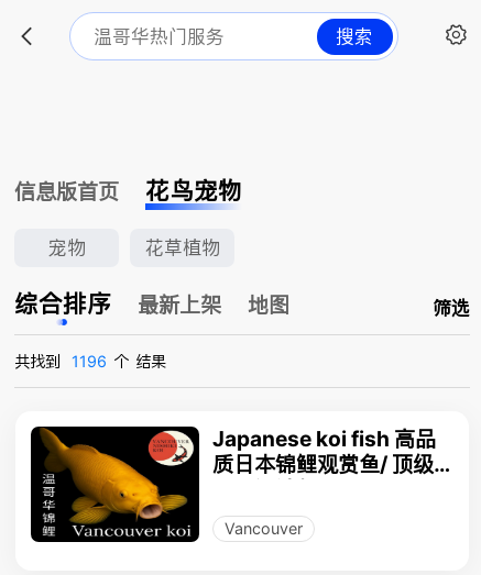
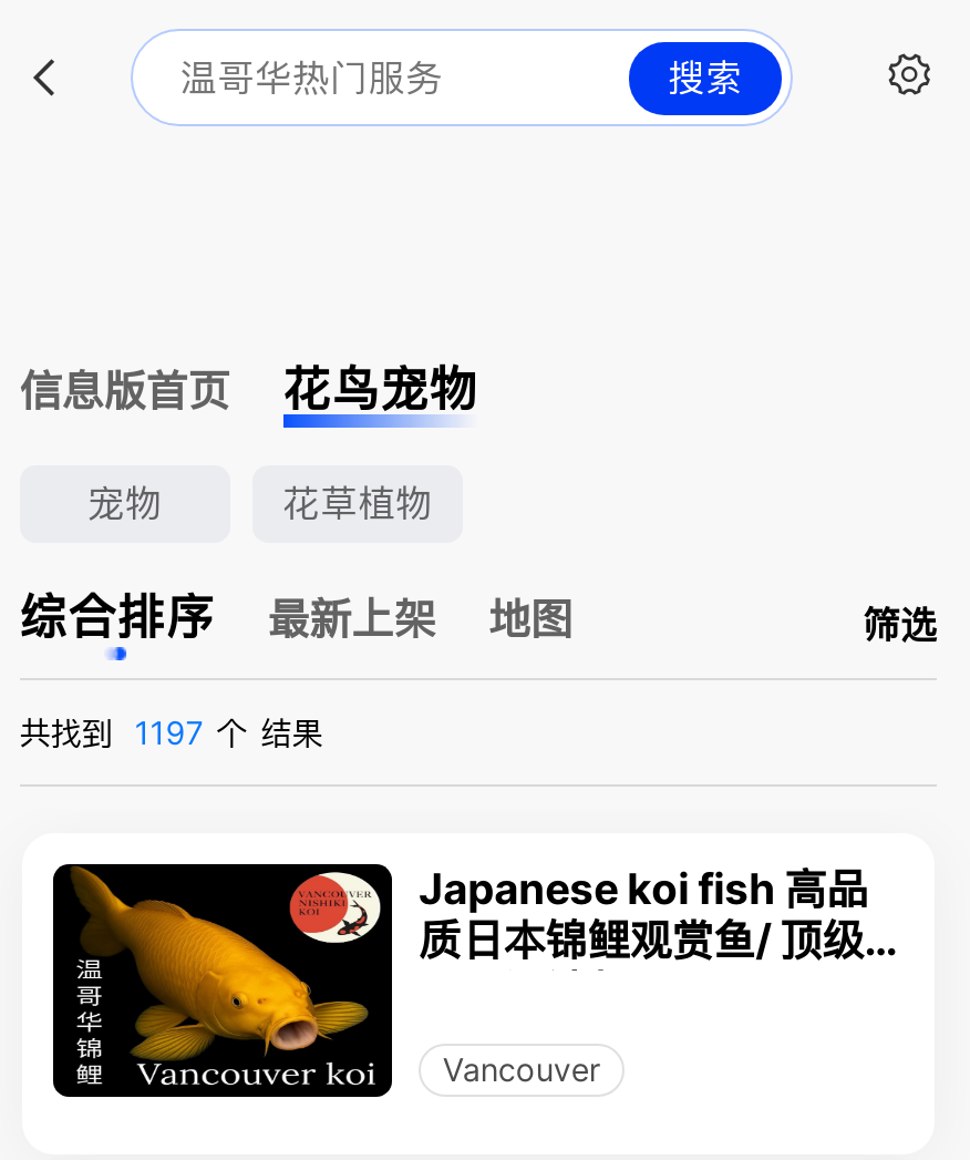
- 共找到 1196 个 结果
+ 共找到 1197 个 结果
